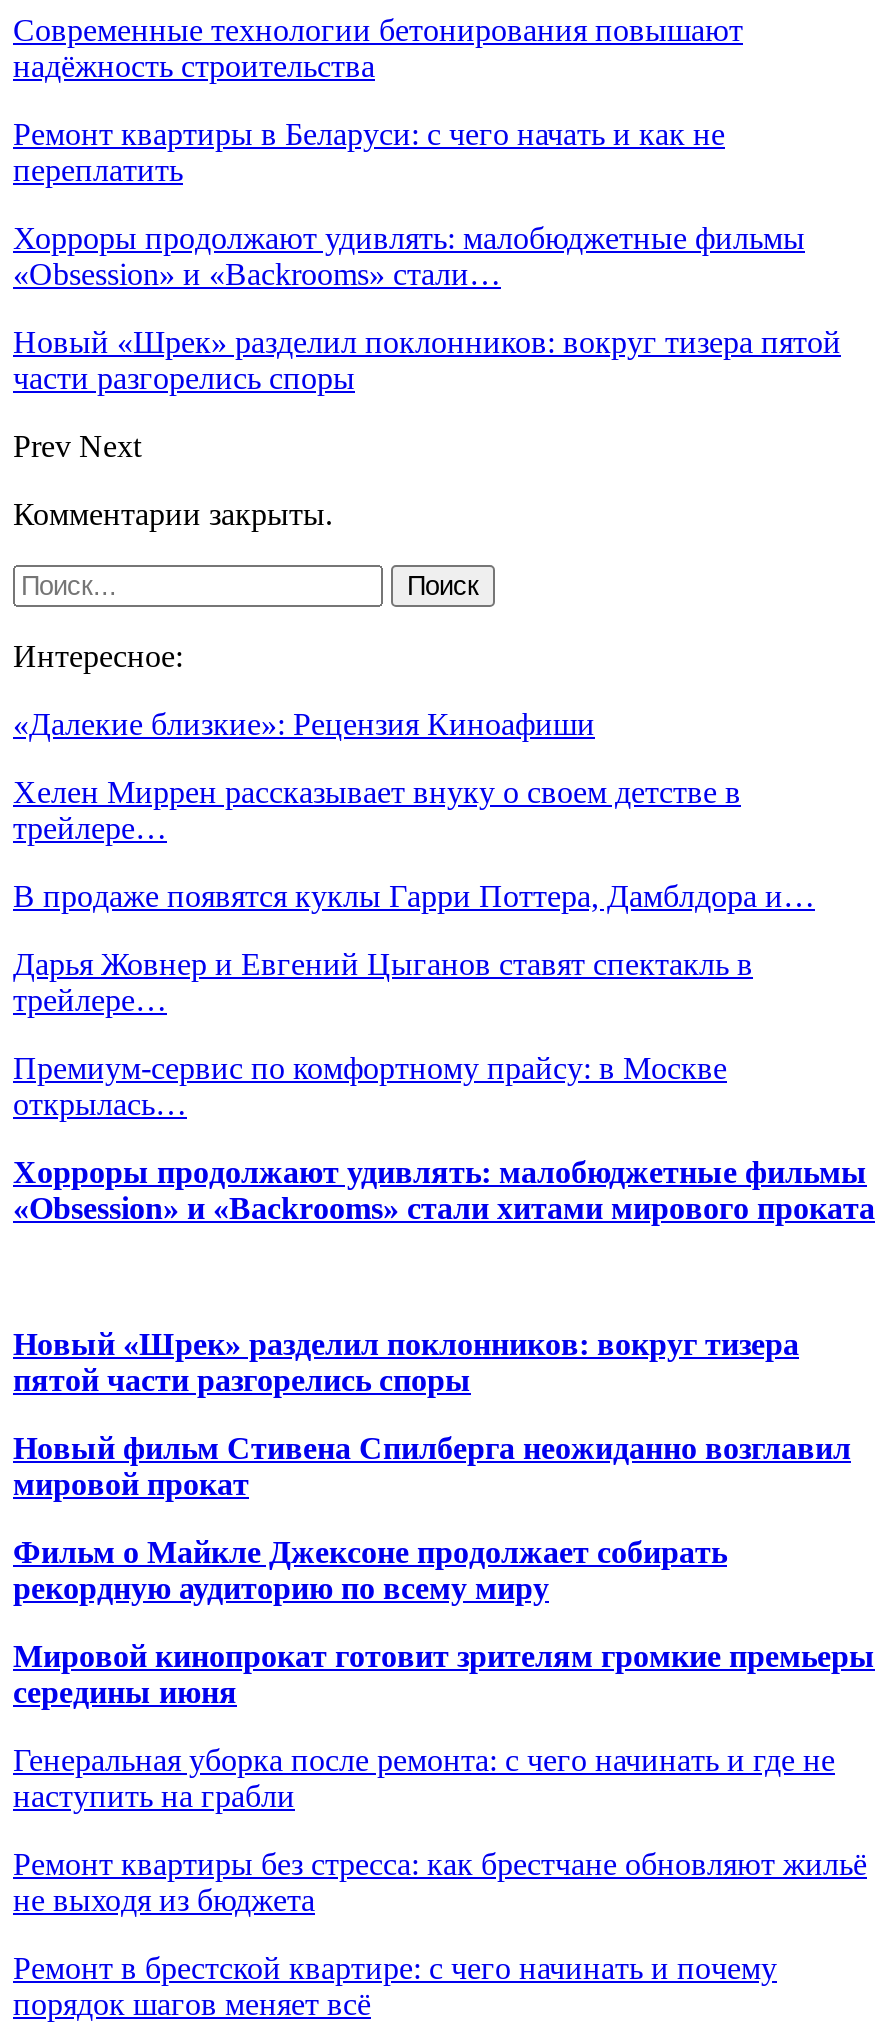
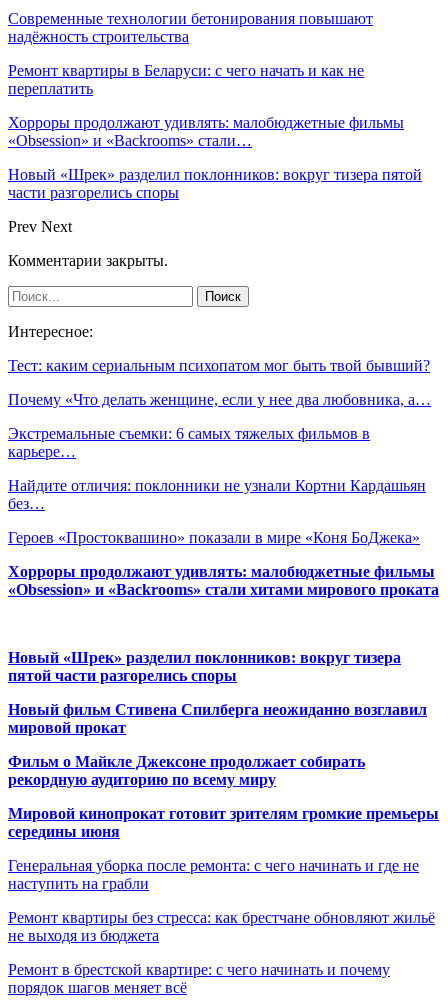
- «Далекие близкие»: Рецензия Киноафиши
+ Тест: каким сериальным психопатом мог быть твой бывший?

- Хелен Миррен рассказывает внуку о своем детстве в
- трейлере…
+ Почему «Что делать женщине, если у нее два любовника, а…

- В продаже появятся куклы Гарри Поттера, Дамблдора и…
+ Экстремальные съемки: 6 самых тяжелых фильмов в
+ карьере…

- Дарья Жовнер и Евгений Цыганов ставят спектакль в
- трейлере…
+ Найдите отличия: поклонники не узнали Кортни Кардашьян
+ без…

- Премиум-сервис по комфортному прайсу: в Москве
- открылась…
+ Героев «Простоквашино» показали в мире «Коня БоДжека»
